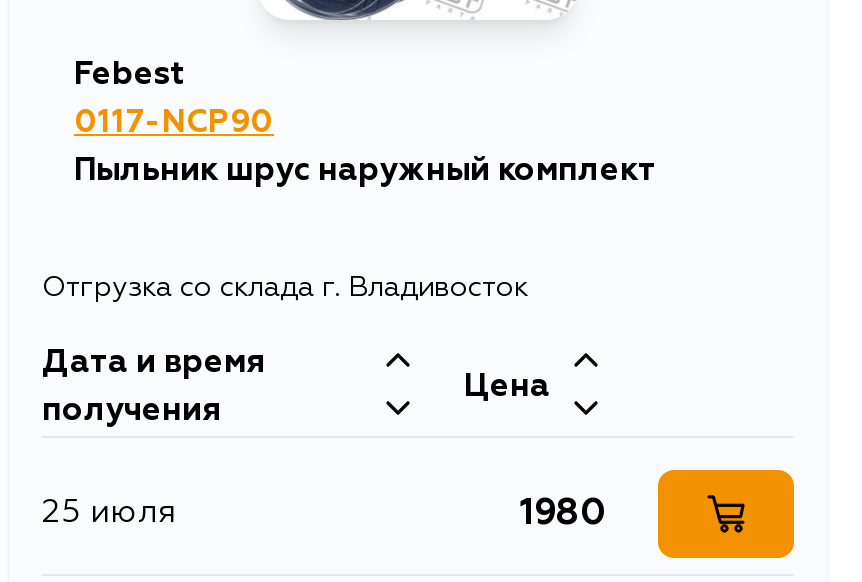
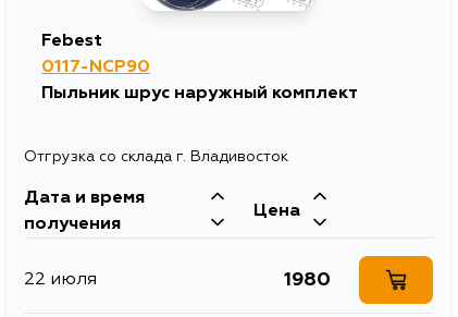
- 25 июля
+ 22 июля
